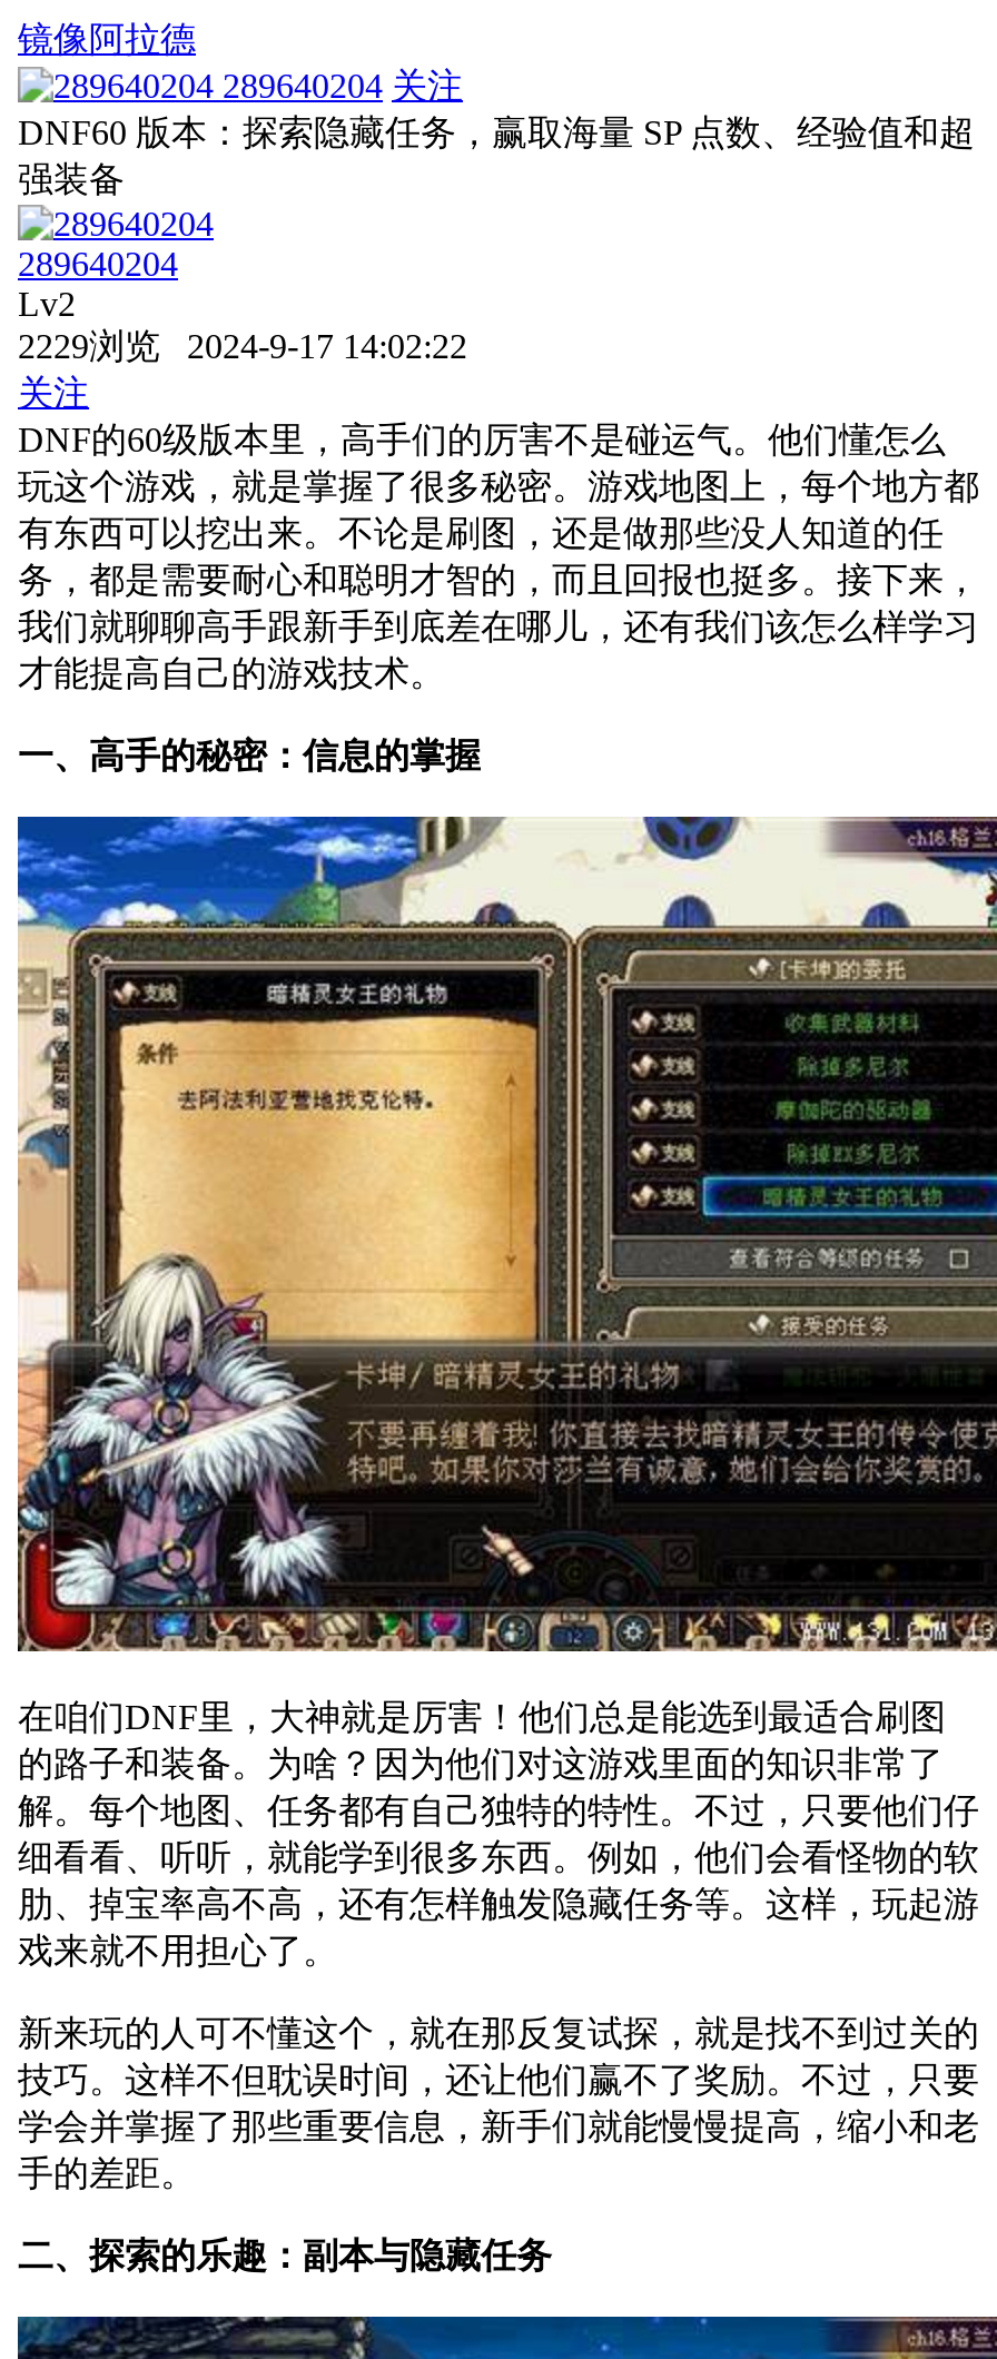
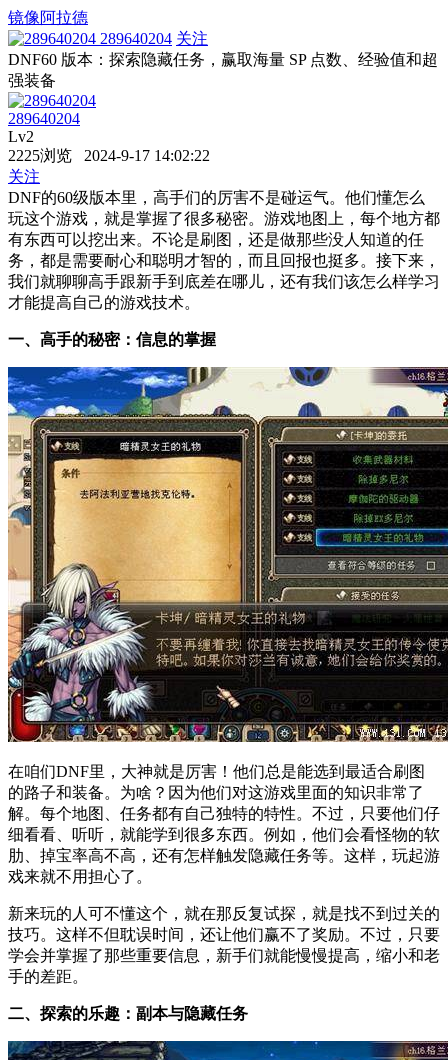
- 2229浏览 2024-9-17 14:02:22
+ 2225浏览 2024-9-17 14:02:22
